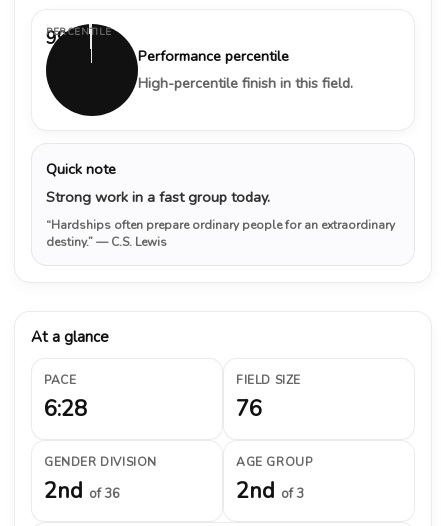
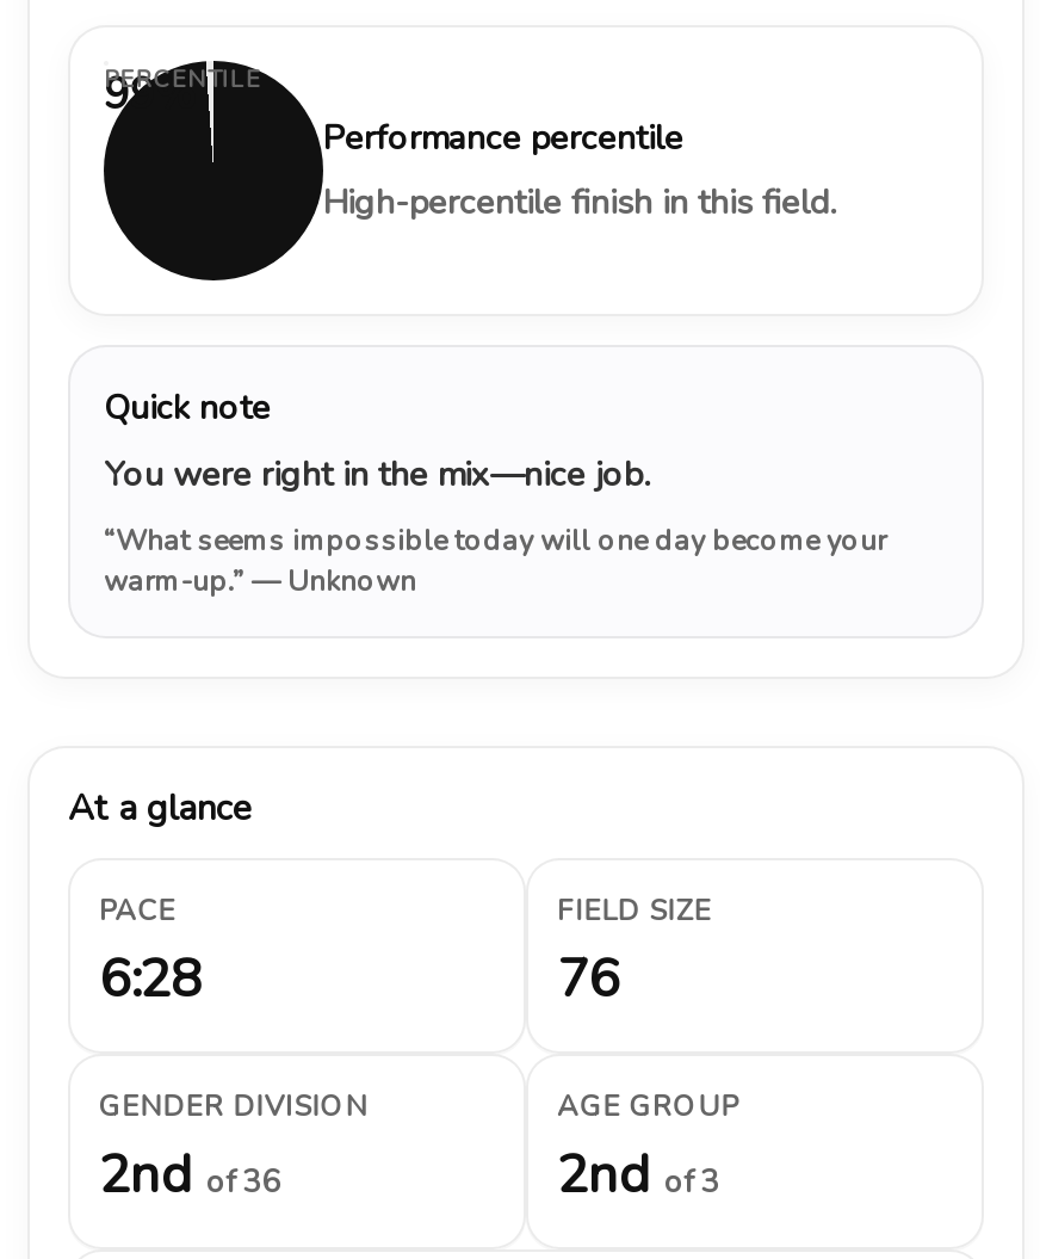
- Strong work in a fast group today.
+ You were right in the mix—nice job.

- “Hardships often prepare ordinary people for an extraordinary
- destiny.” — C.S. Lewis
+ “What seems impossible today will one day become your
+ warm-up.” — Unknown
